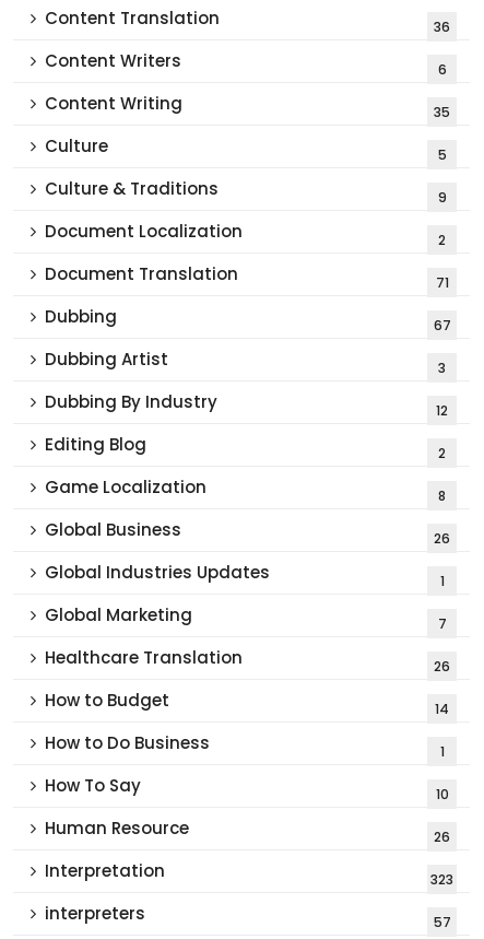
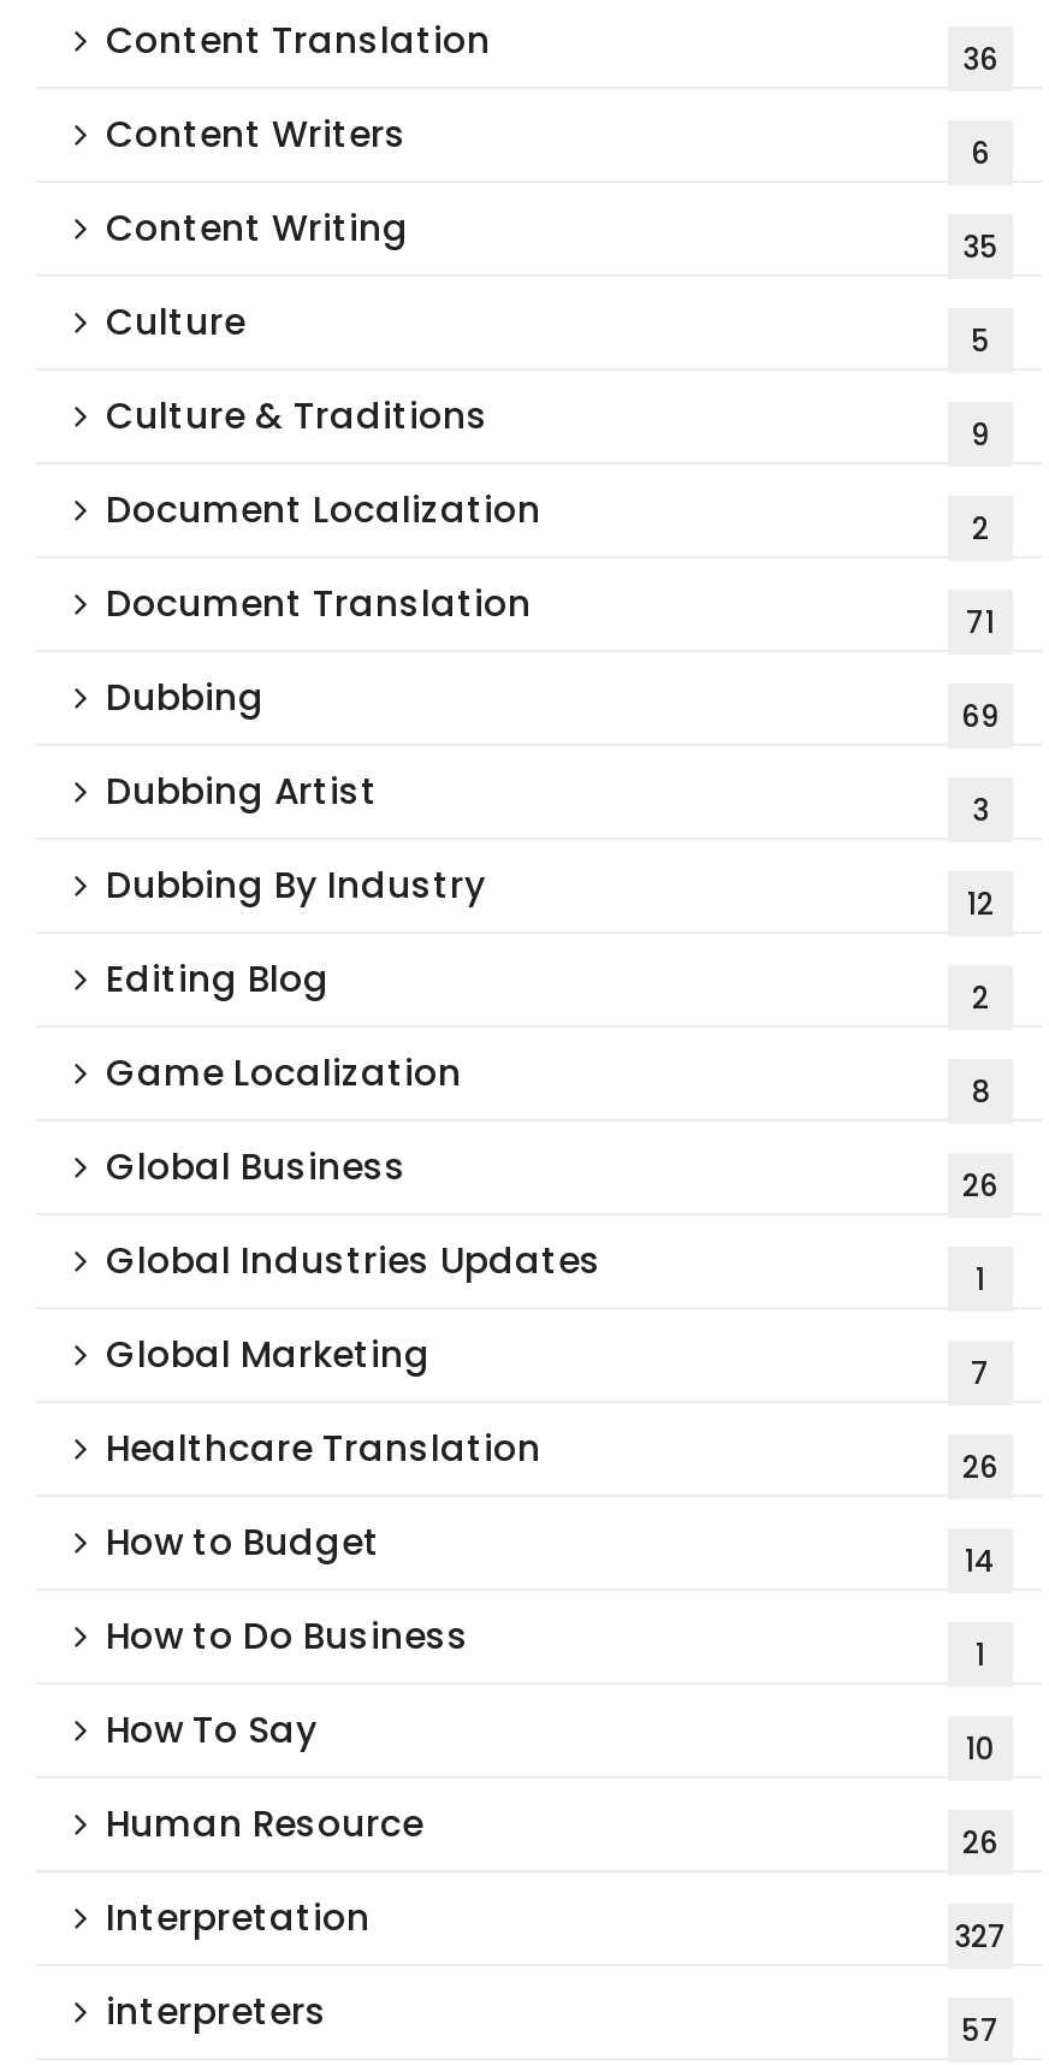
- 67
+ 69

- 323
+ 327
